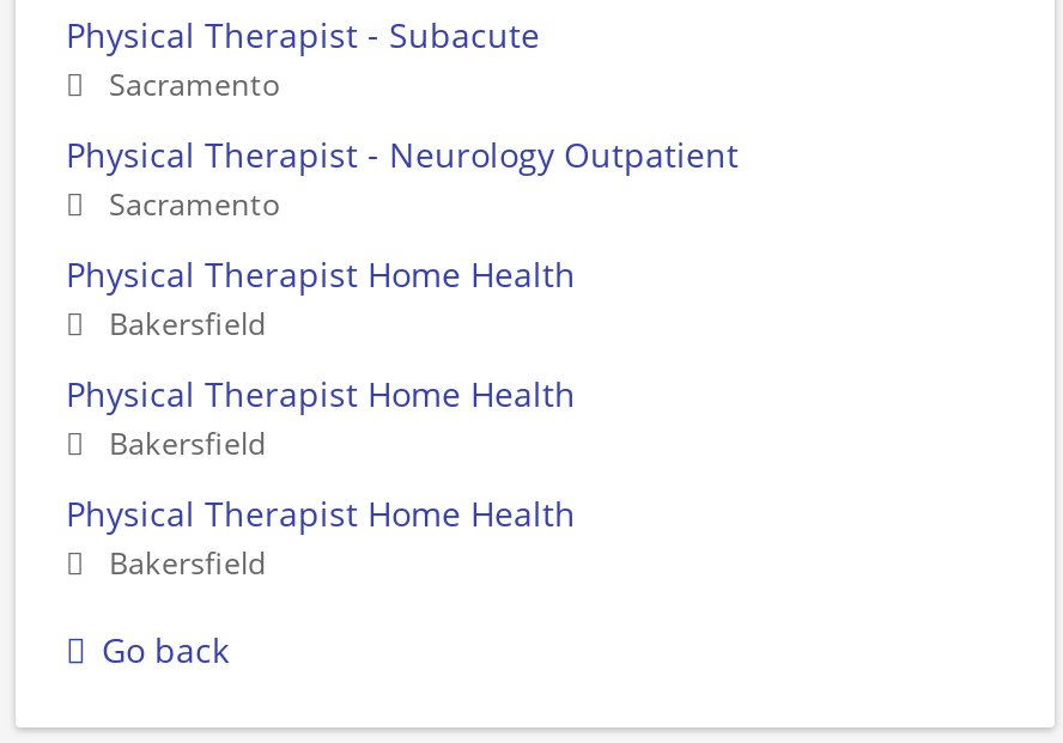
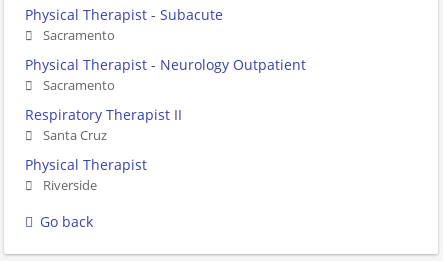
- Physical Therapist Home Health
- Bakersfield
- Physical Therapist Home Health
- Bakersfield
- Physical Therapist Home Health
- Bakersfield
+ Respiratory Therapist II
+ Santa Cruz
+ Physical Therapist
+ Riverside
